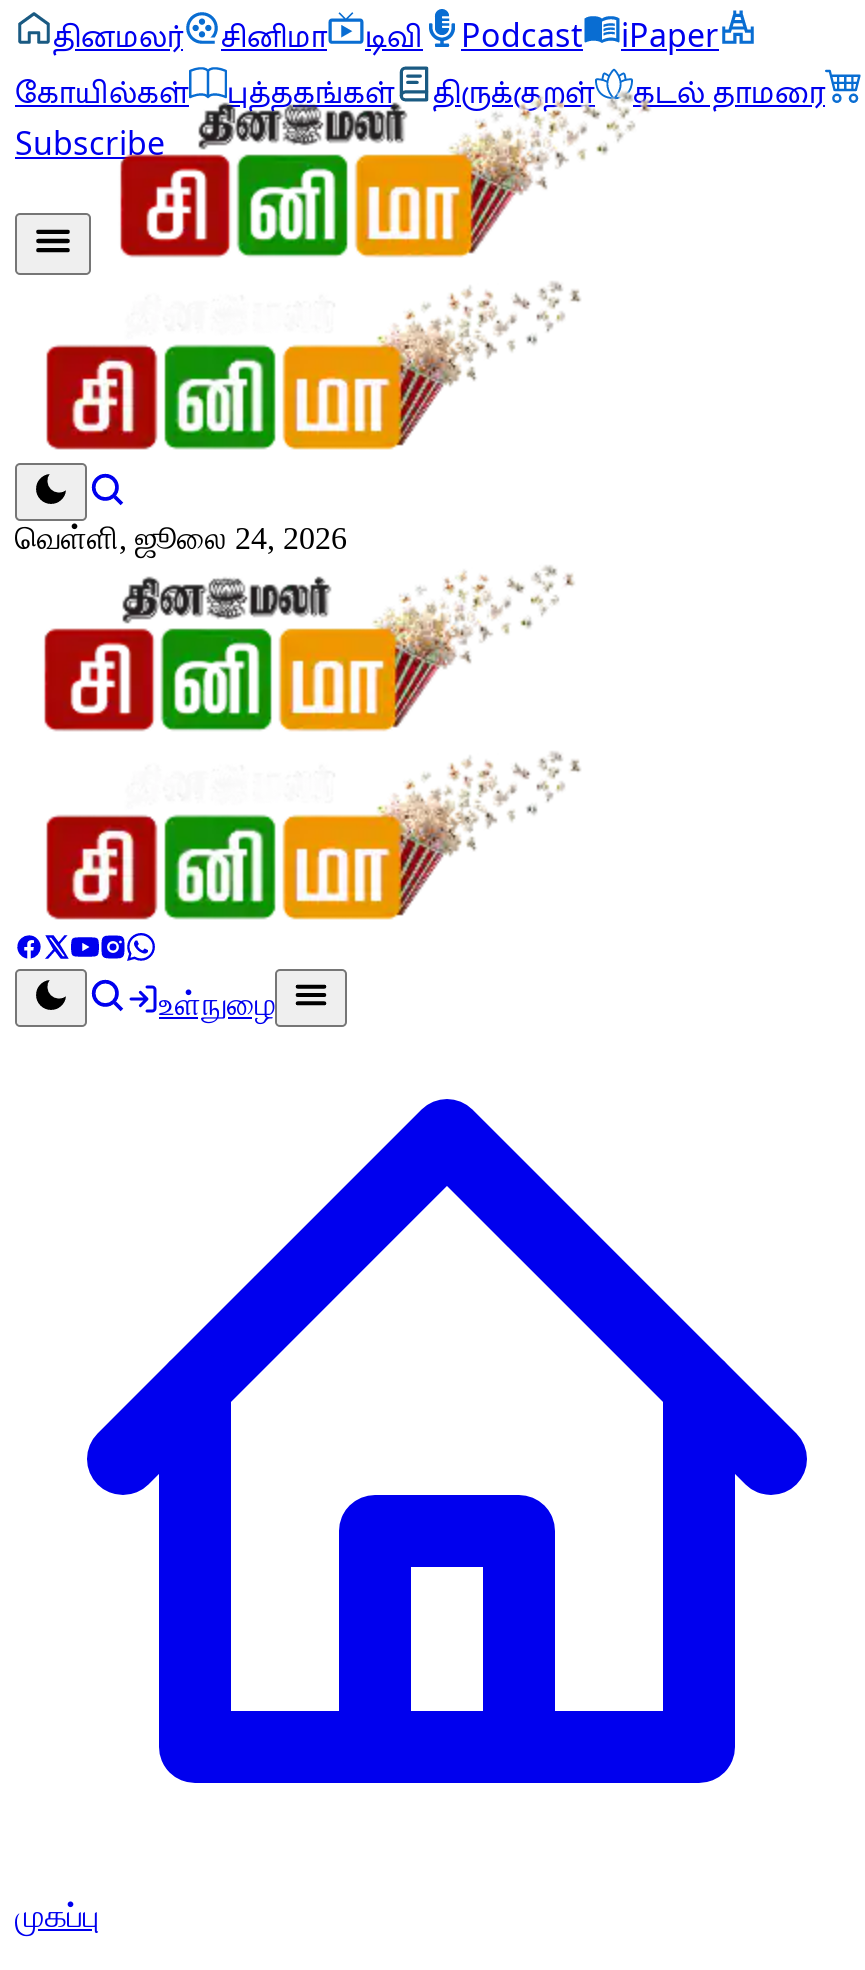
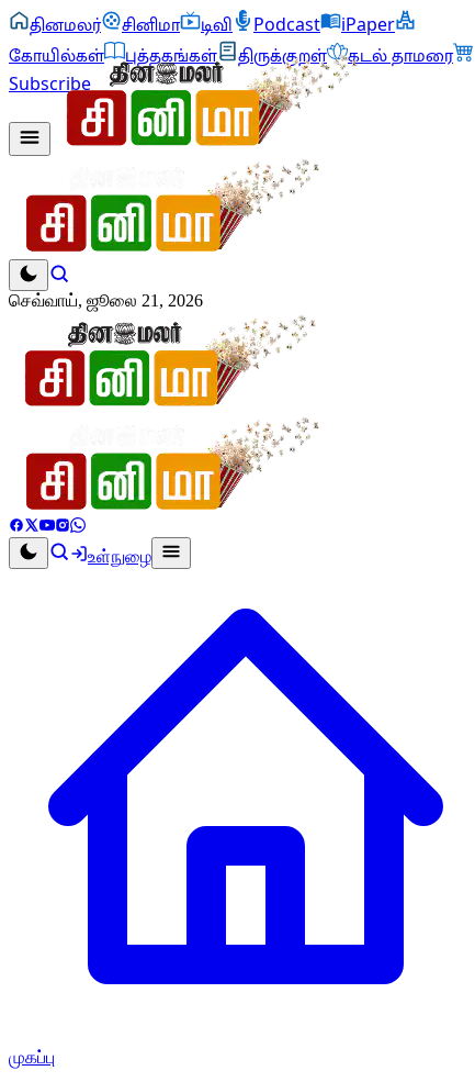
- வெள்ளி, ஜூலை 24, 2026
+ செவ்வாய், ஜூலை 21, 2026
